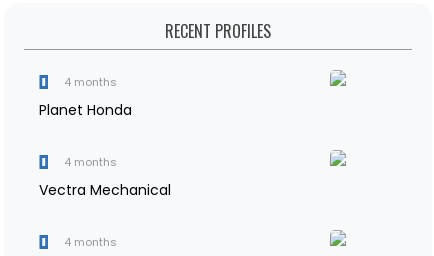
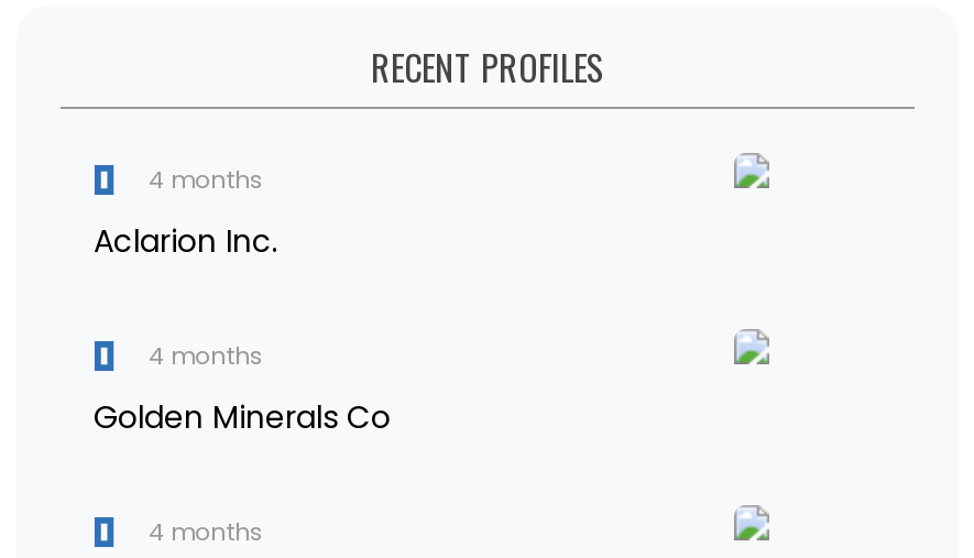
- Planet Honda
+ Aclarion Inc.

- Vectra Mechanical
+ Golden Minerals Co
